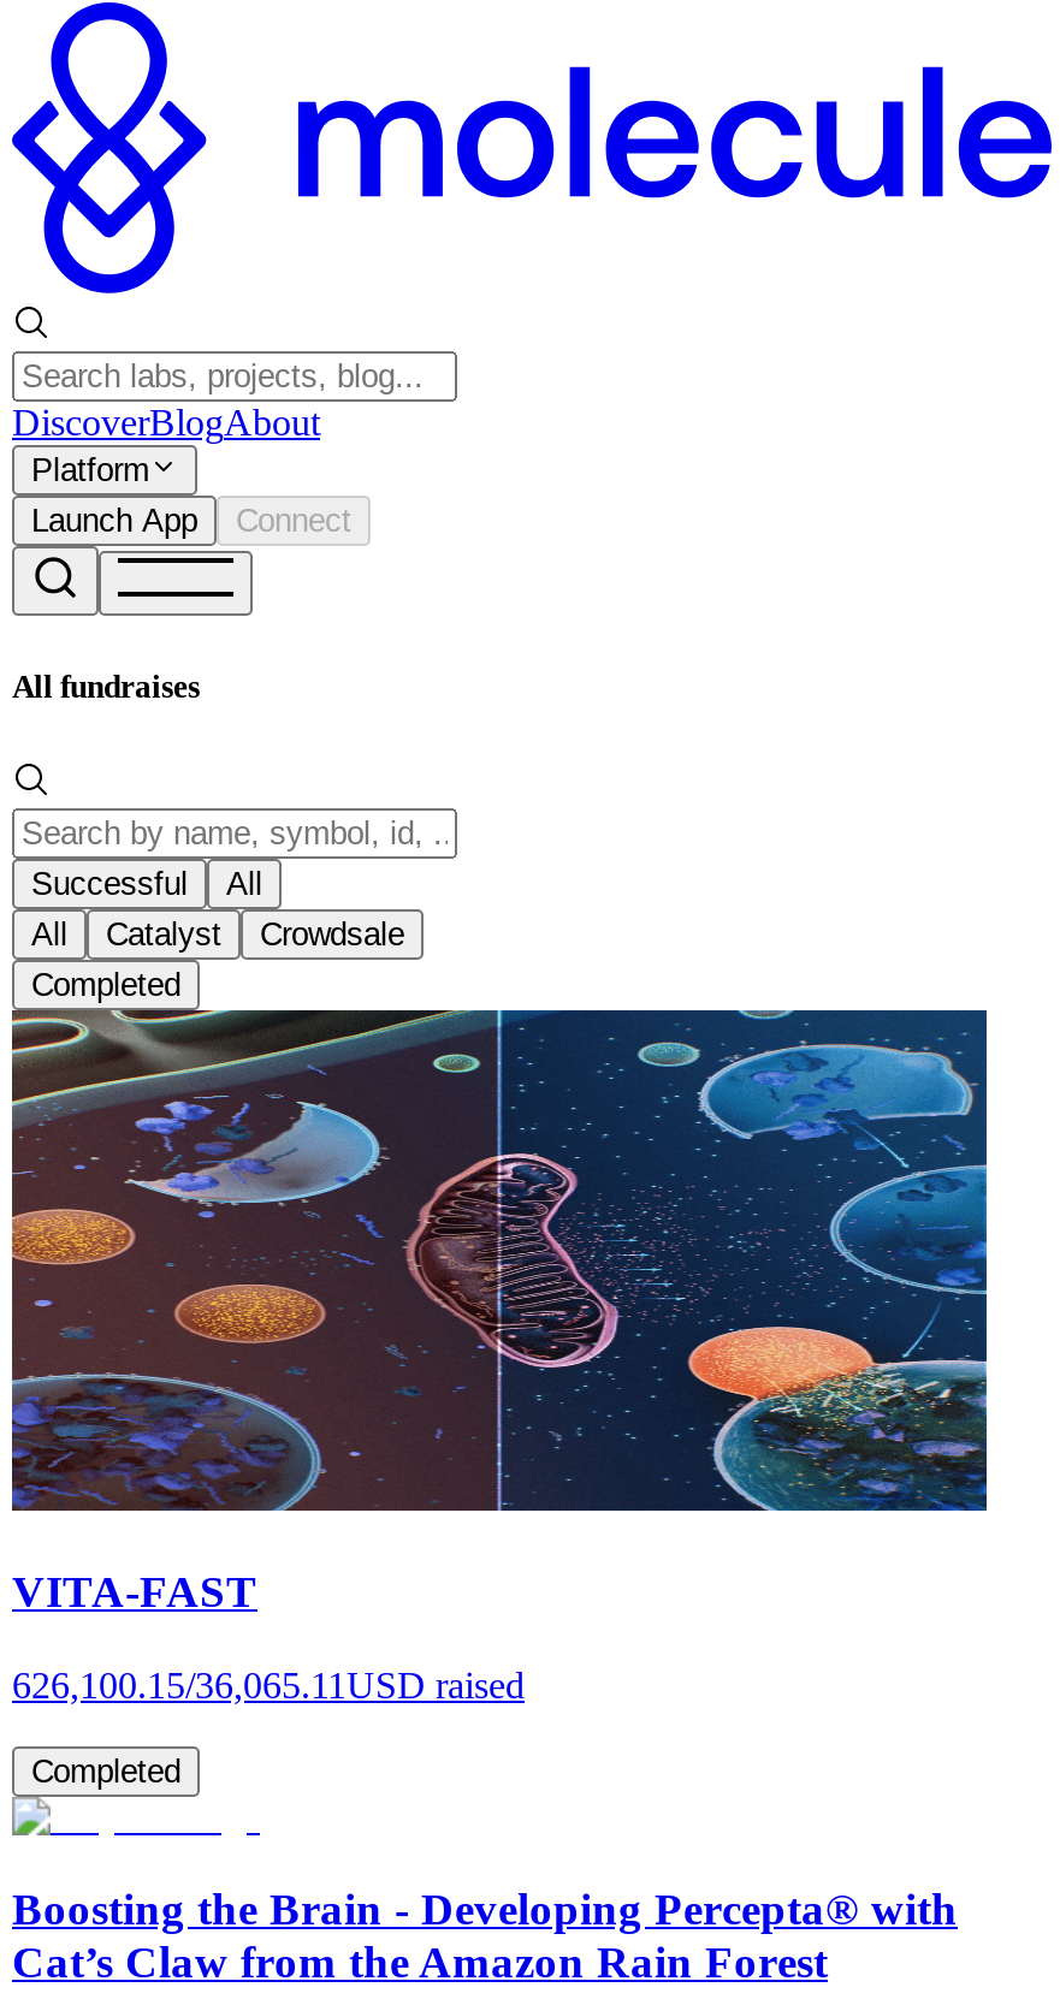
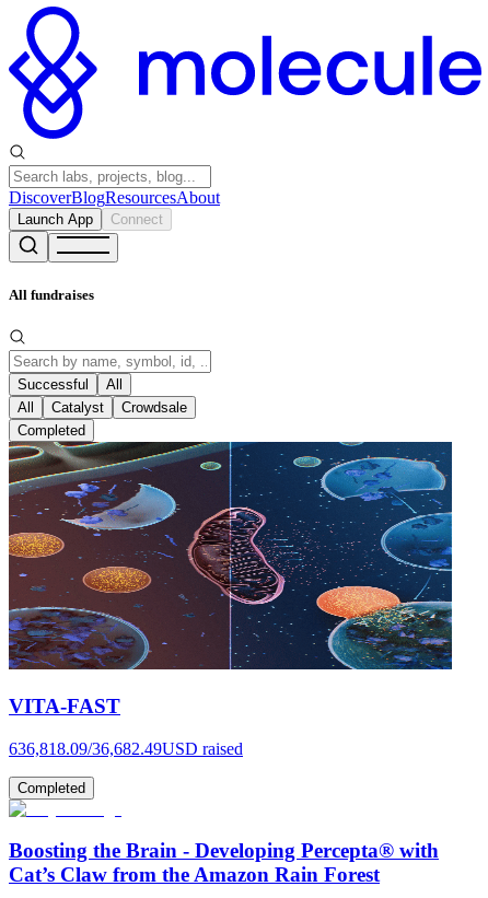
- DiscoverBlogAbout
- Platform
+ DiscoverBlogResourcesAbout

- 626,100.15/36,065.11 USD raised
+ 636,818.09/36,682.49 USD raised
